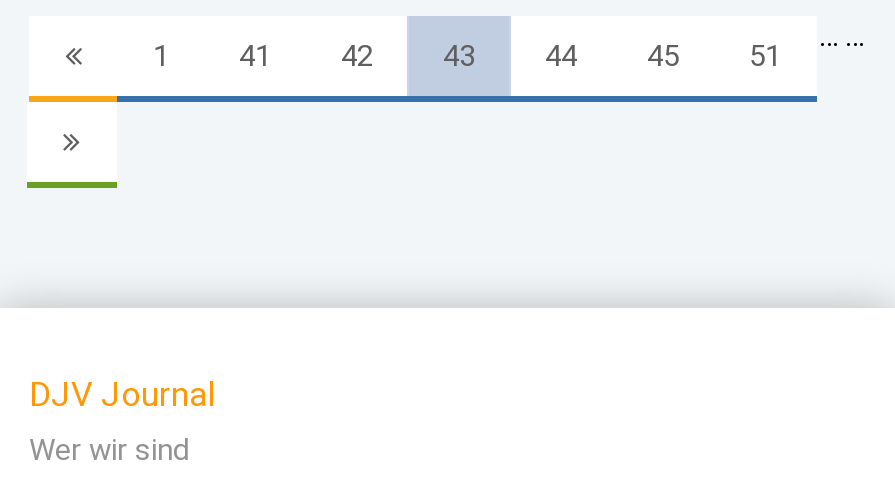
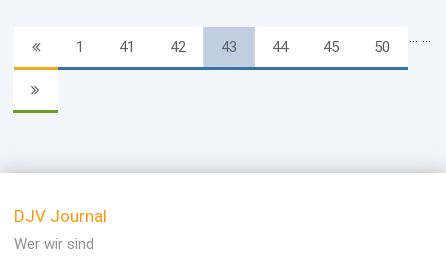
- 1 41 42 43 44 45 51
+ 1 41 42 43 44 45 50
